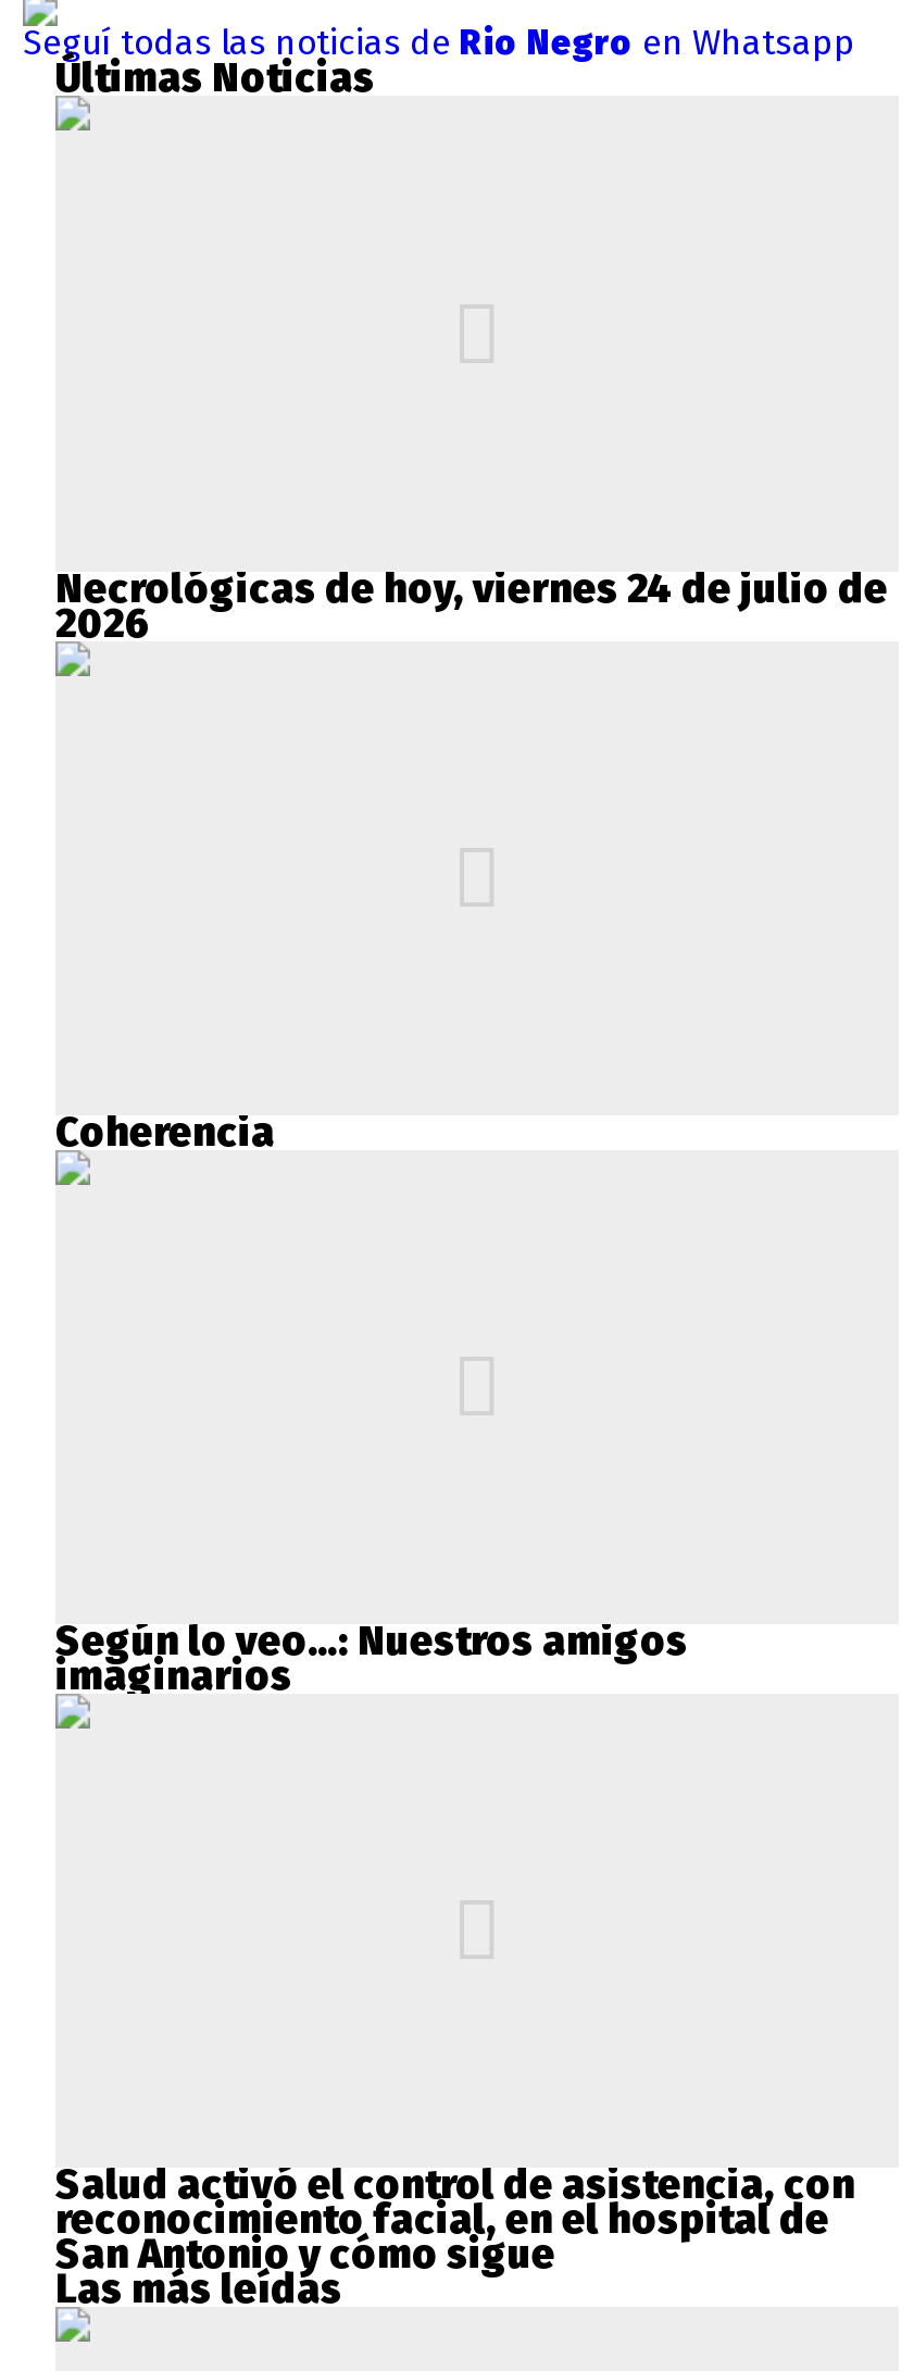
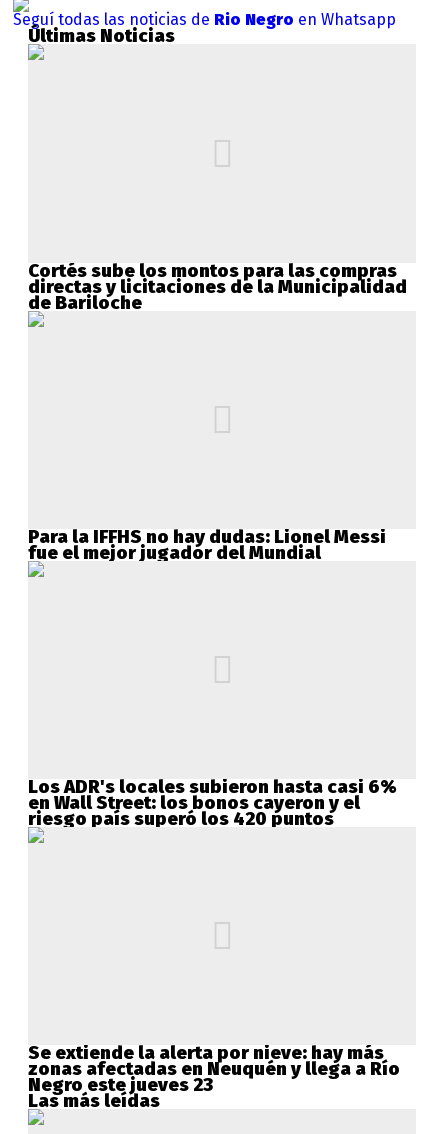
- Necrológicas de hoy, viernes 24 de julio de
- 2026
+ Cortés sube los montos para las compras
+ directas y licitaciones de la Municipalidad
+ de Bariloche

- Coherencia
+ Para la IFFHS no hay dudas: Lionel Messi
+ fue el mejor jugador del Mundial

- Según lo veo…: Nuestros amigos
- imaginarios
+ Los ADR's locales subieron hasta casi 6%
+ en Wall Street: los bonos cayeron y el
+ riesgo país superó los 420 puntos

- Salud activó el control de asistencia, con
- reconocimiento facial, en el hospital de
- San Antonio y cómo sigue
+ Se extiende la alerta por nieve: hay más
+ zonas afectadas en Neuquén y llega a Río
+ Negro este jueves 23
